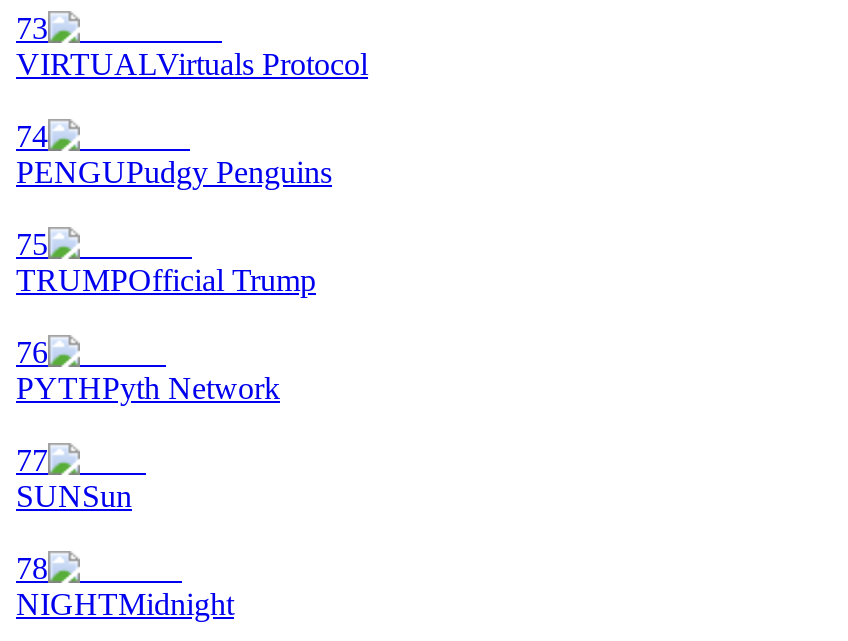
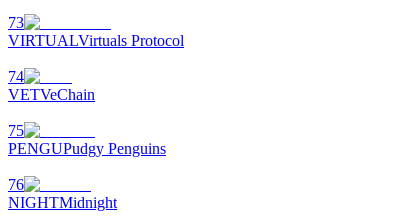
moved down: PENGUPudgy Penguins

+ VETVeChain

- TRUMPOfficial Trump

- PYTHPyth Network
- 77
- SUNSun
- 78
